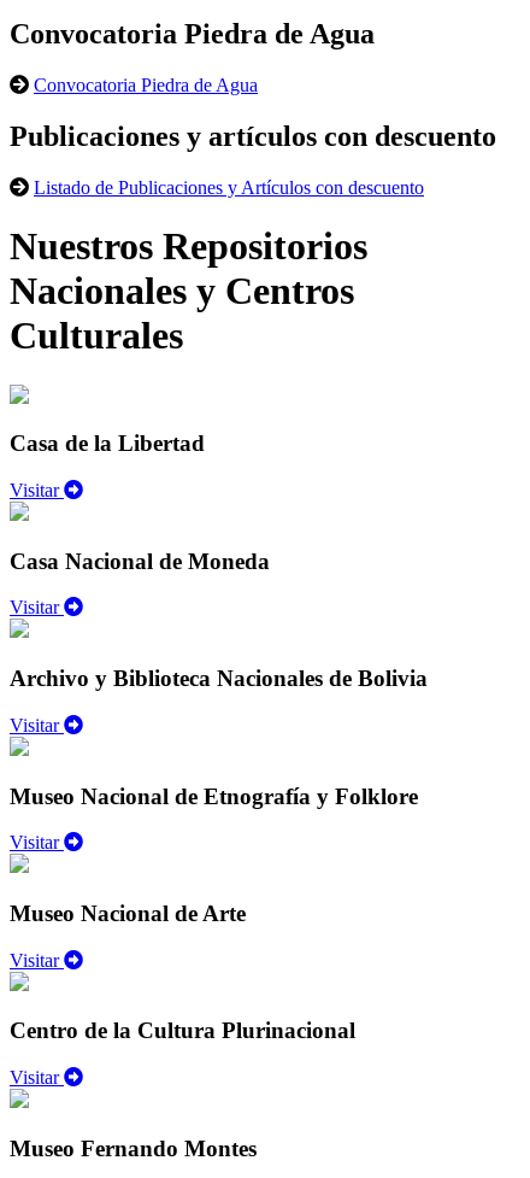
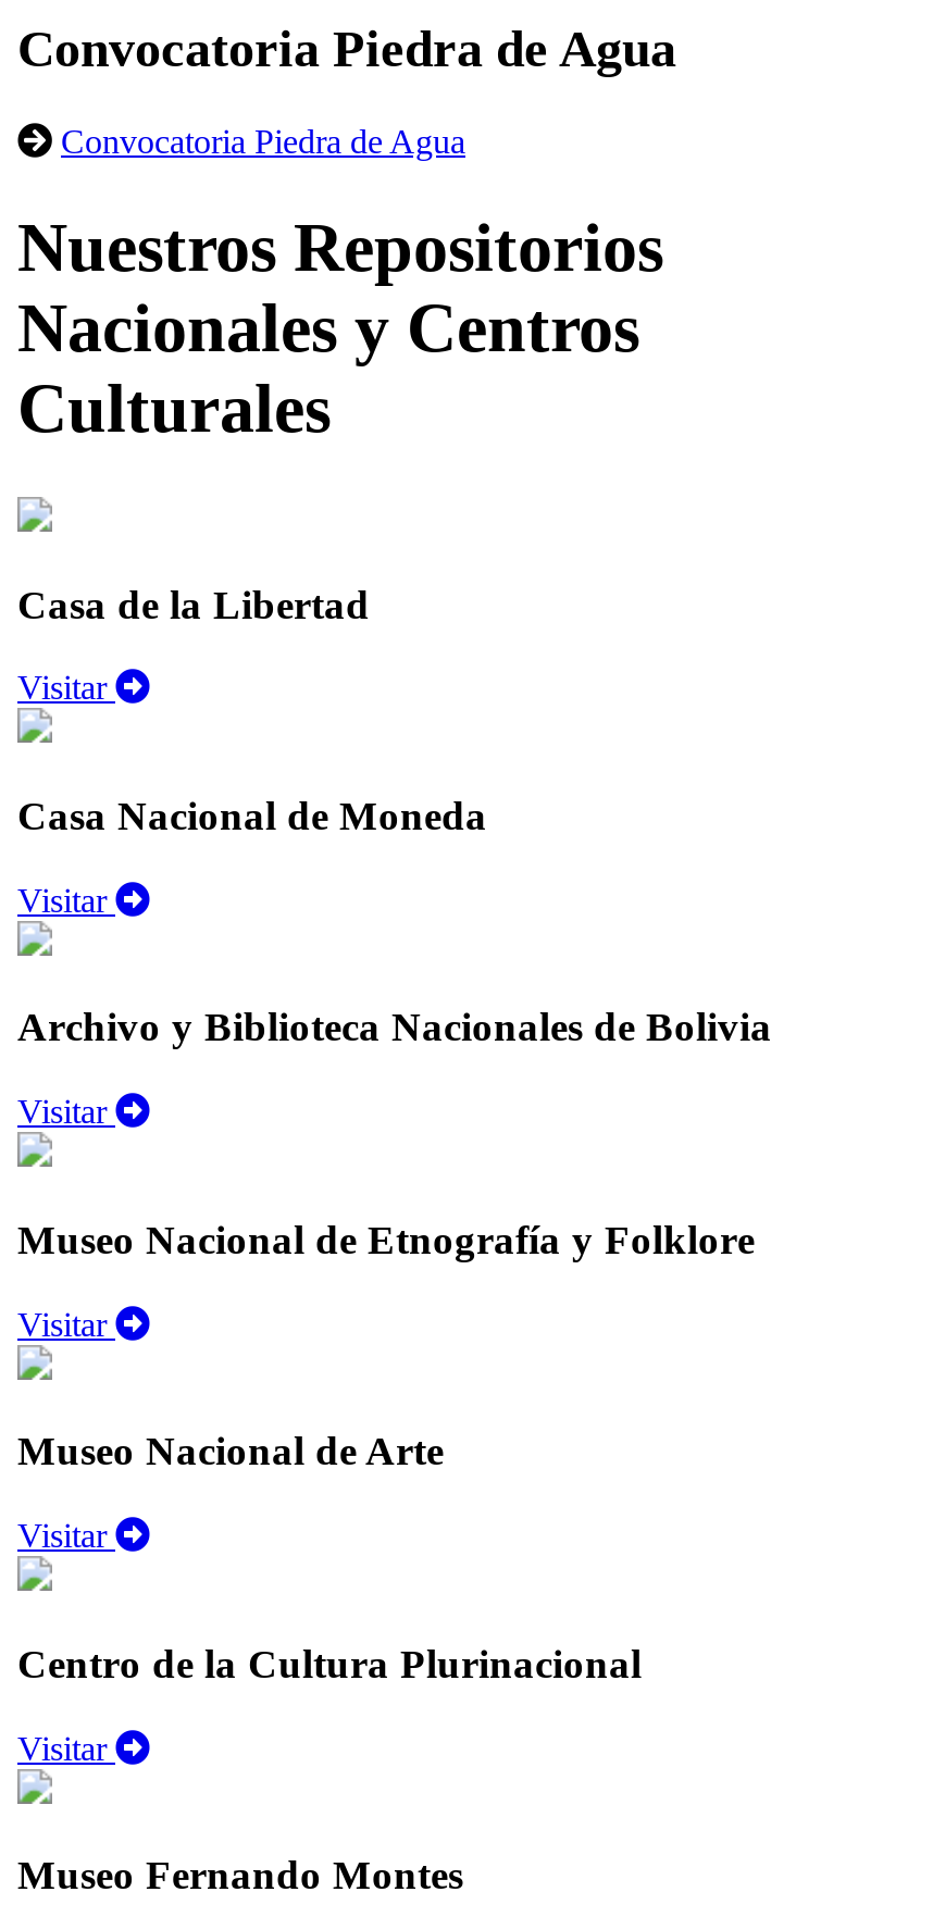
- Publicaciones y artículos con descuento
- Listado de Publicaciones y Artículos con descuento
